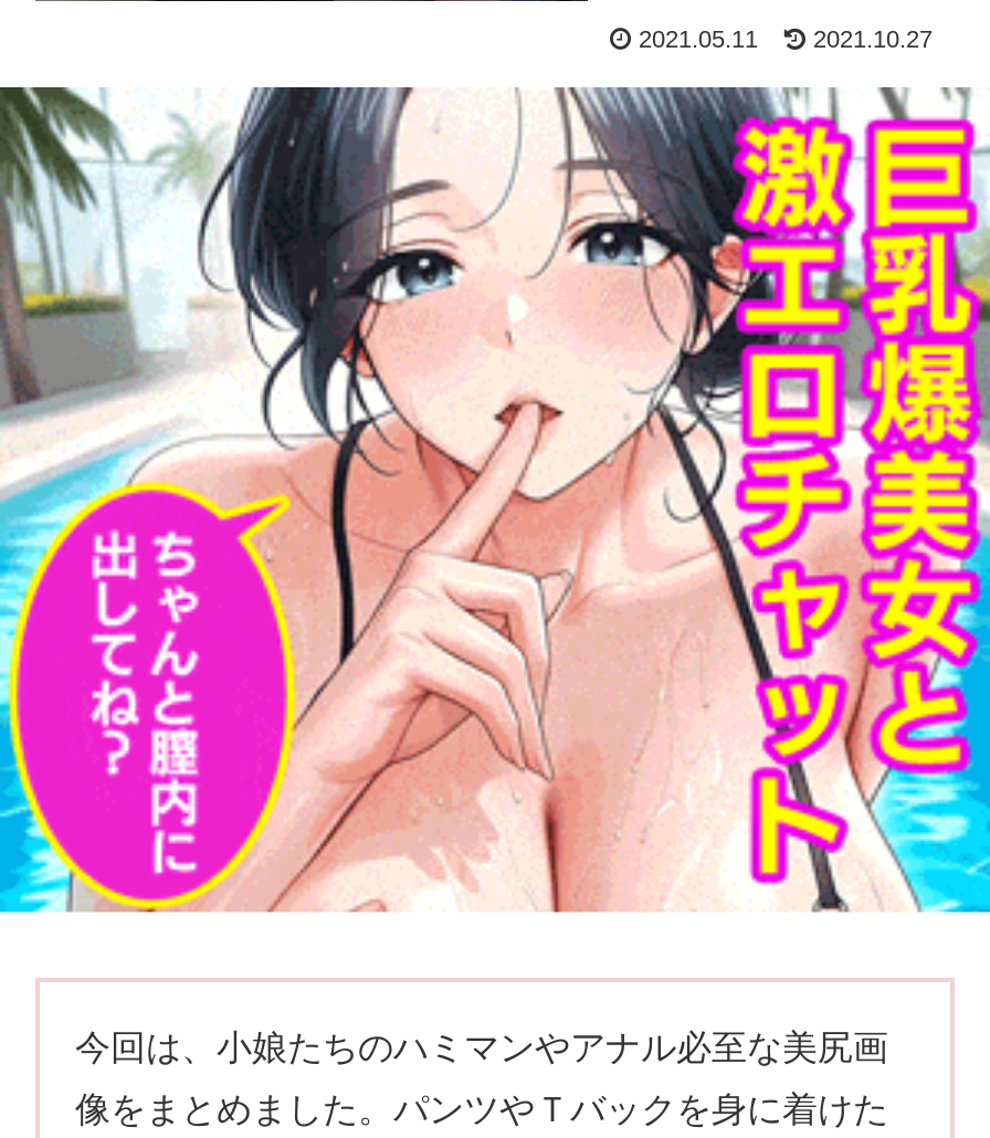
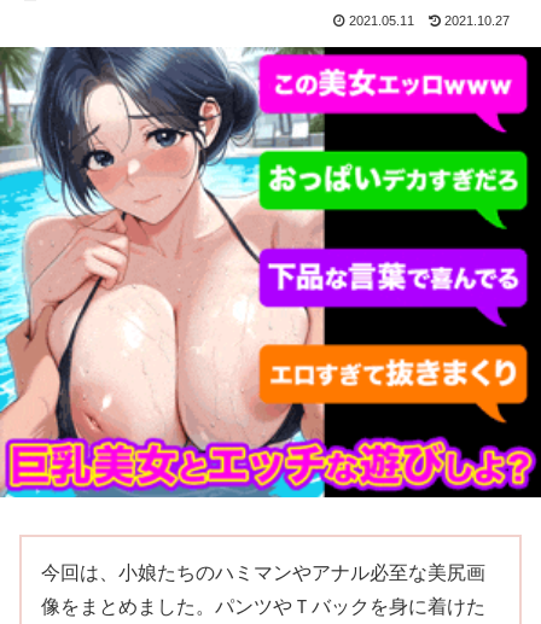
- [image]
+ [image]
